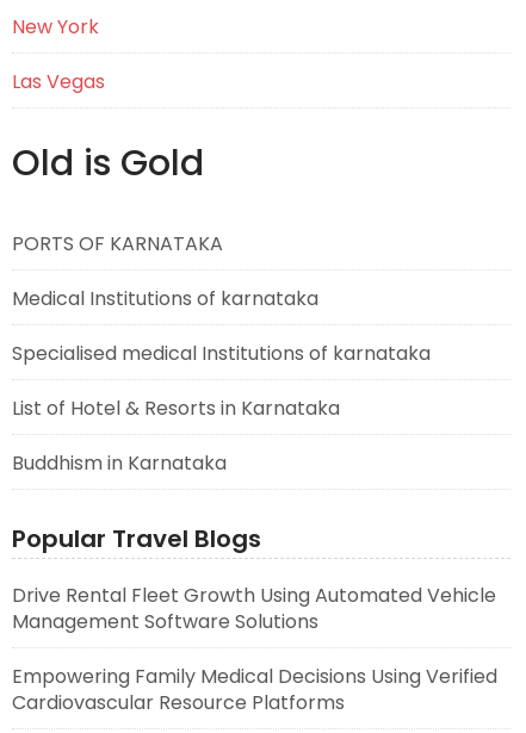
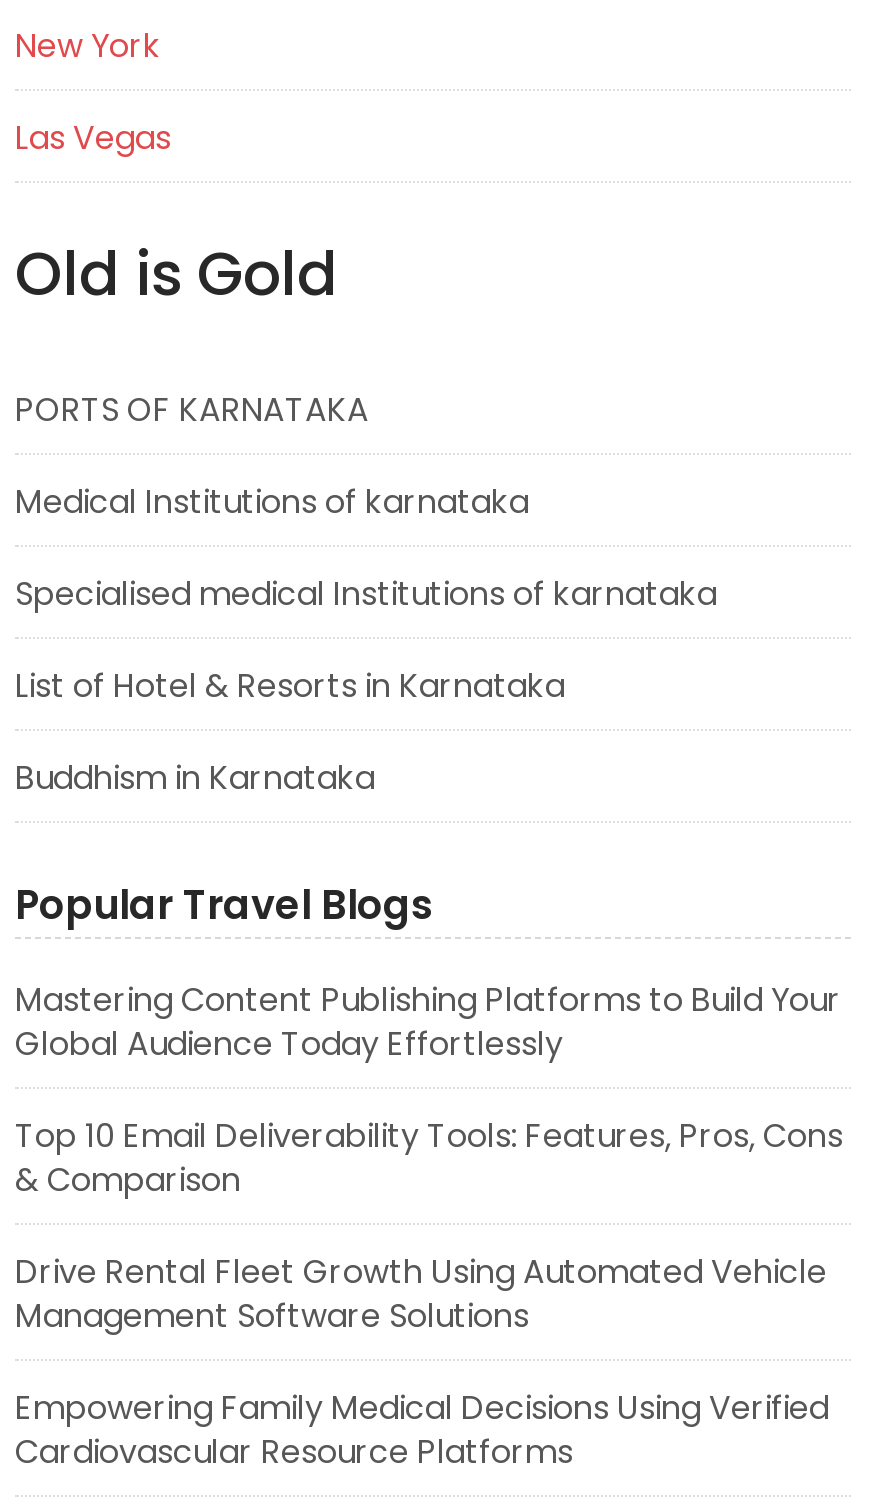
+ Mastering Content Publishing Platforms to Build Your
+ Global Audience Today Effortlessly
+ Top 10 Email Deliverability Tools: Features, Pros, Cons
+ & Comparison
